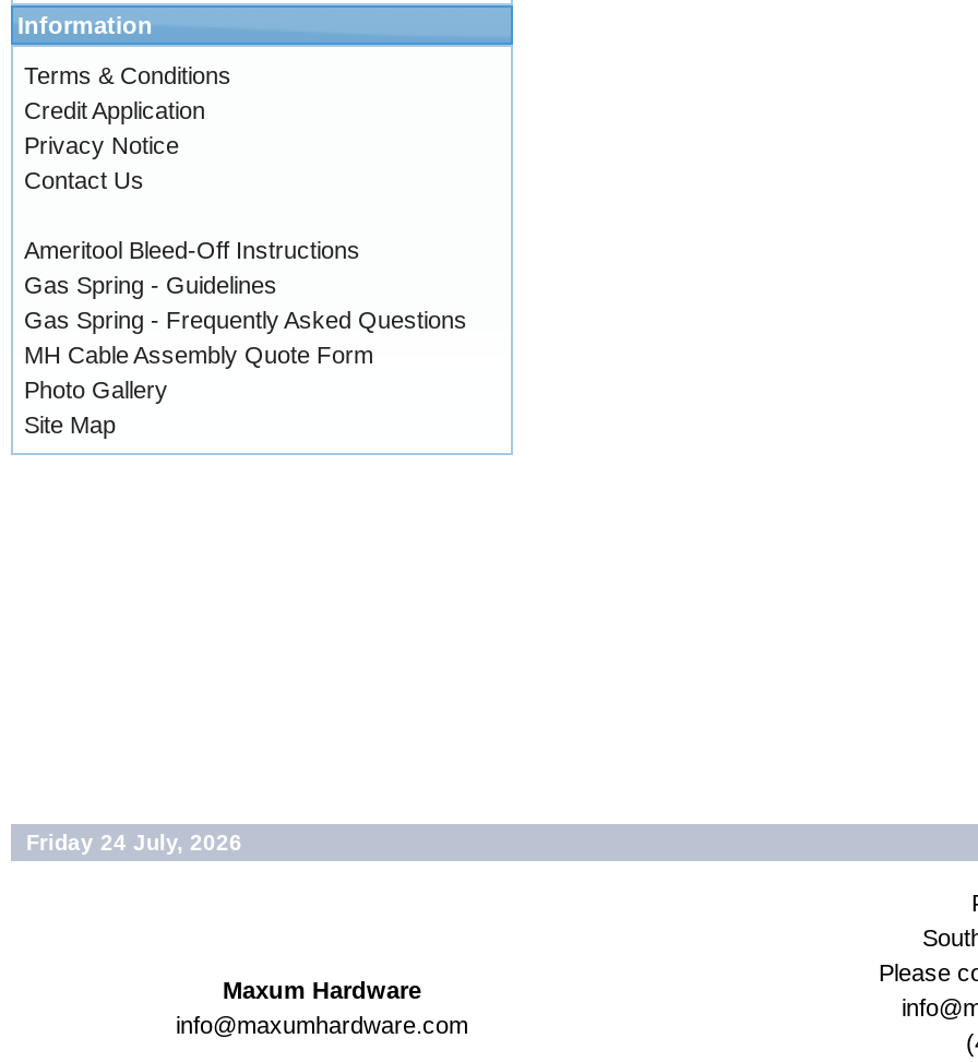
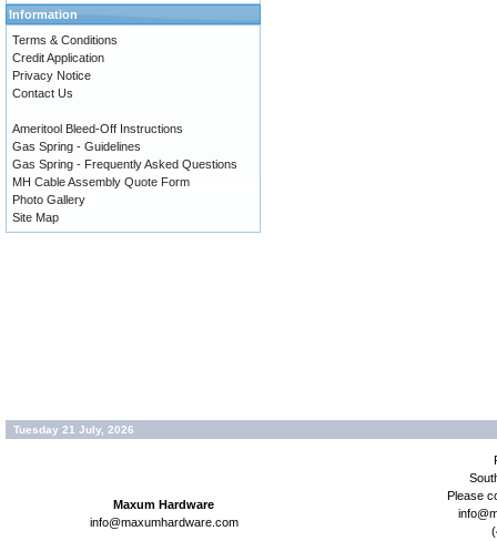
- Friday 24 July, 2026
+ Tuesday 21 July, 2026
